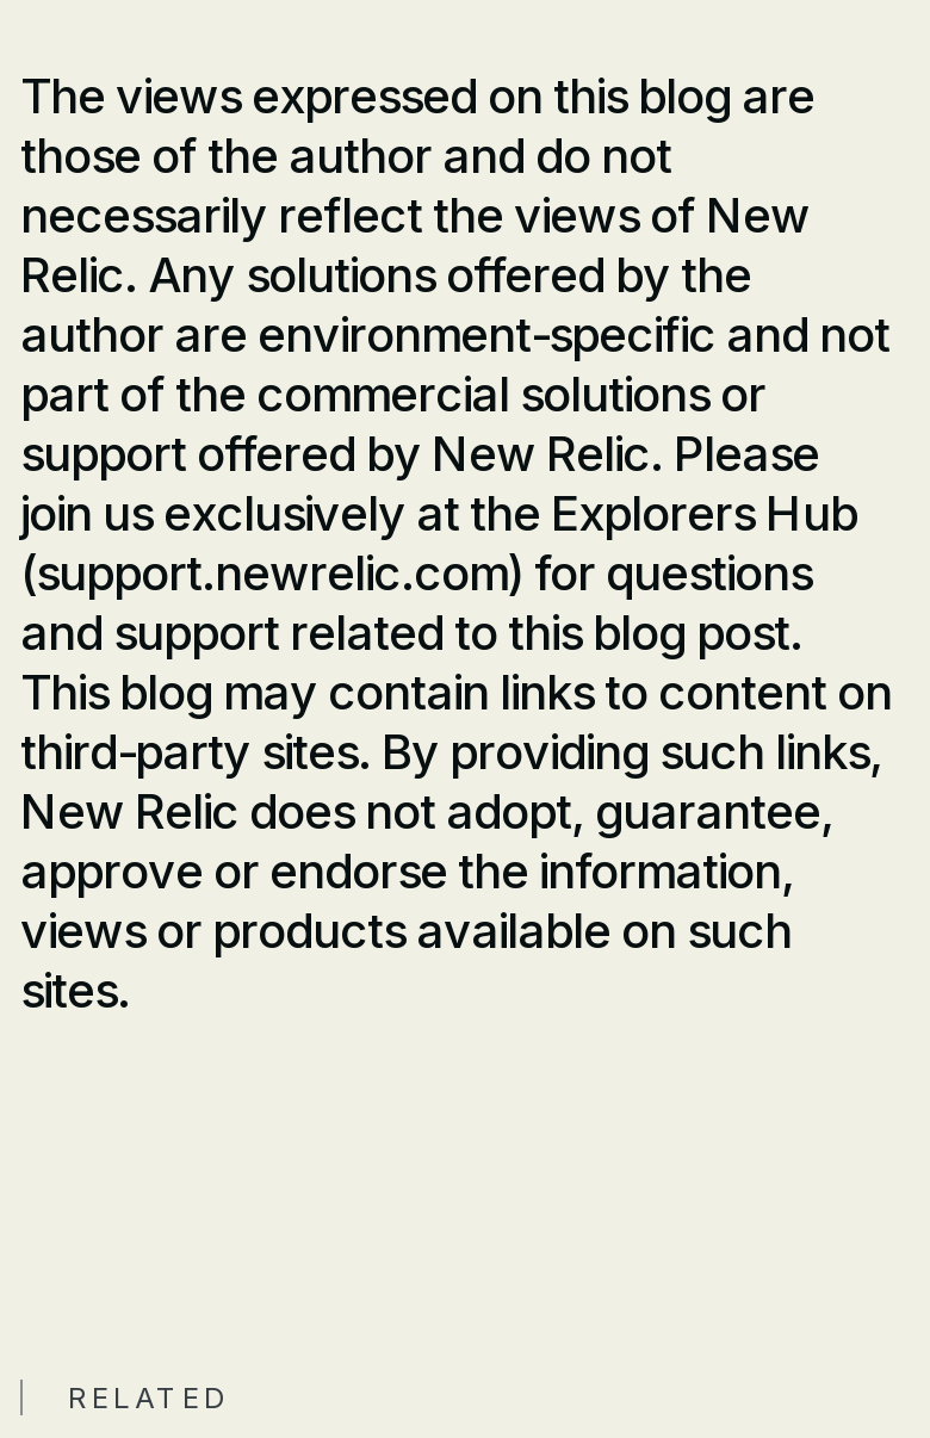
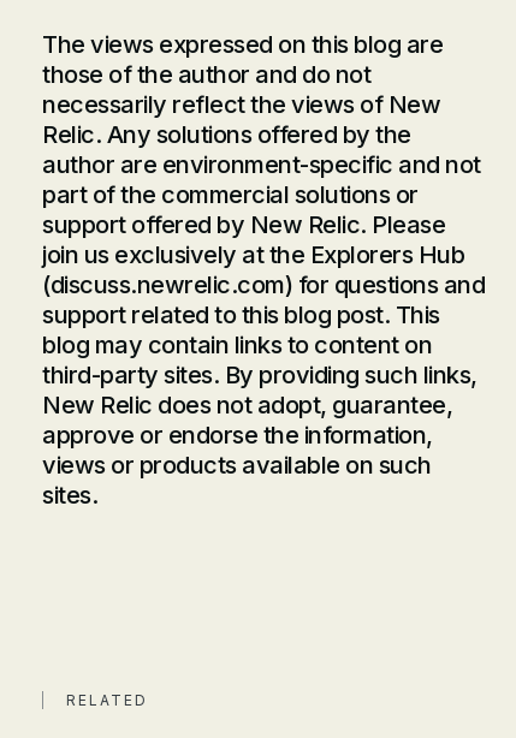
- (support.newrelic.com) for questions
- and support related to this blog post.
- This blog may contain links to content on
+ (discuss.newrelic.com) for questions and
+ support related to this blog post. This
+ blog may contain links to content on
